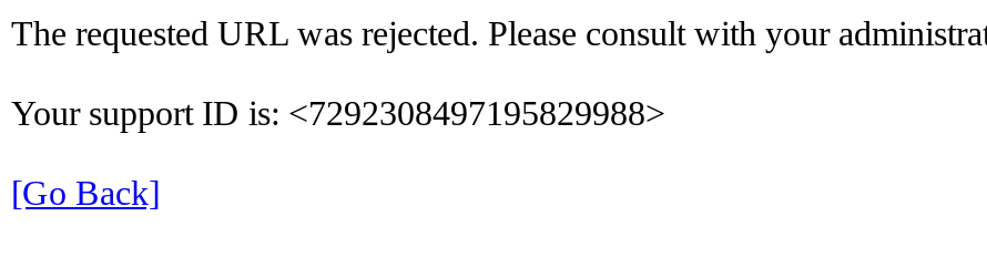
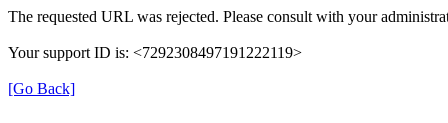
- Your support ID is: <7292308497195829988>
+ Your support ID is: <7292308497191222119>
